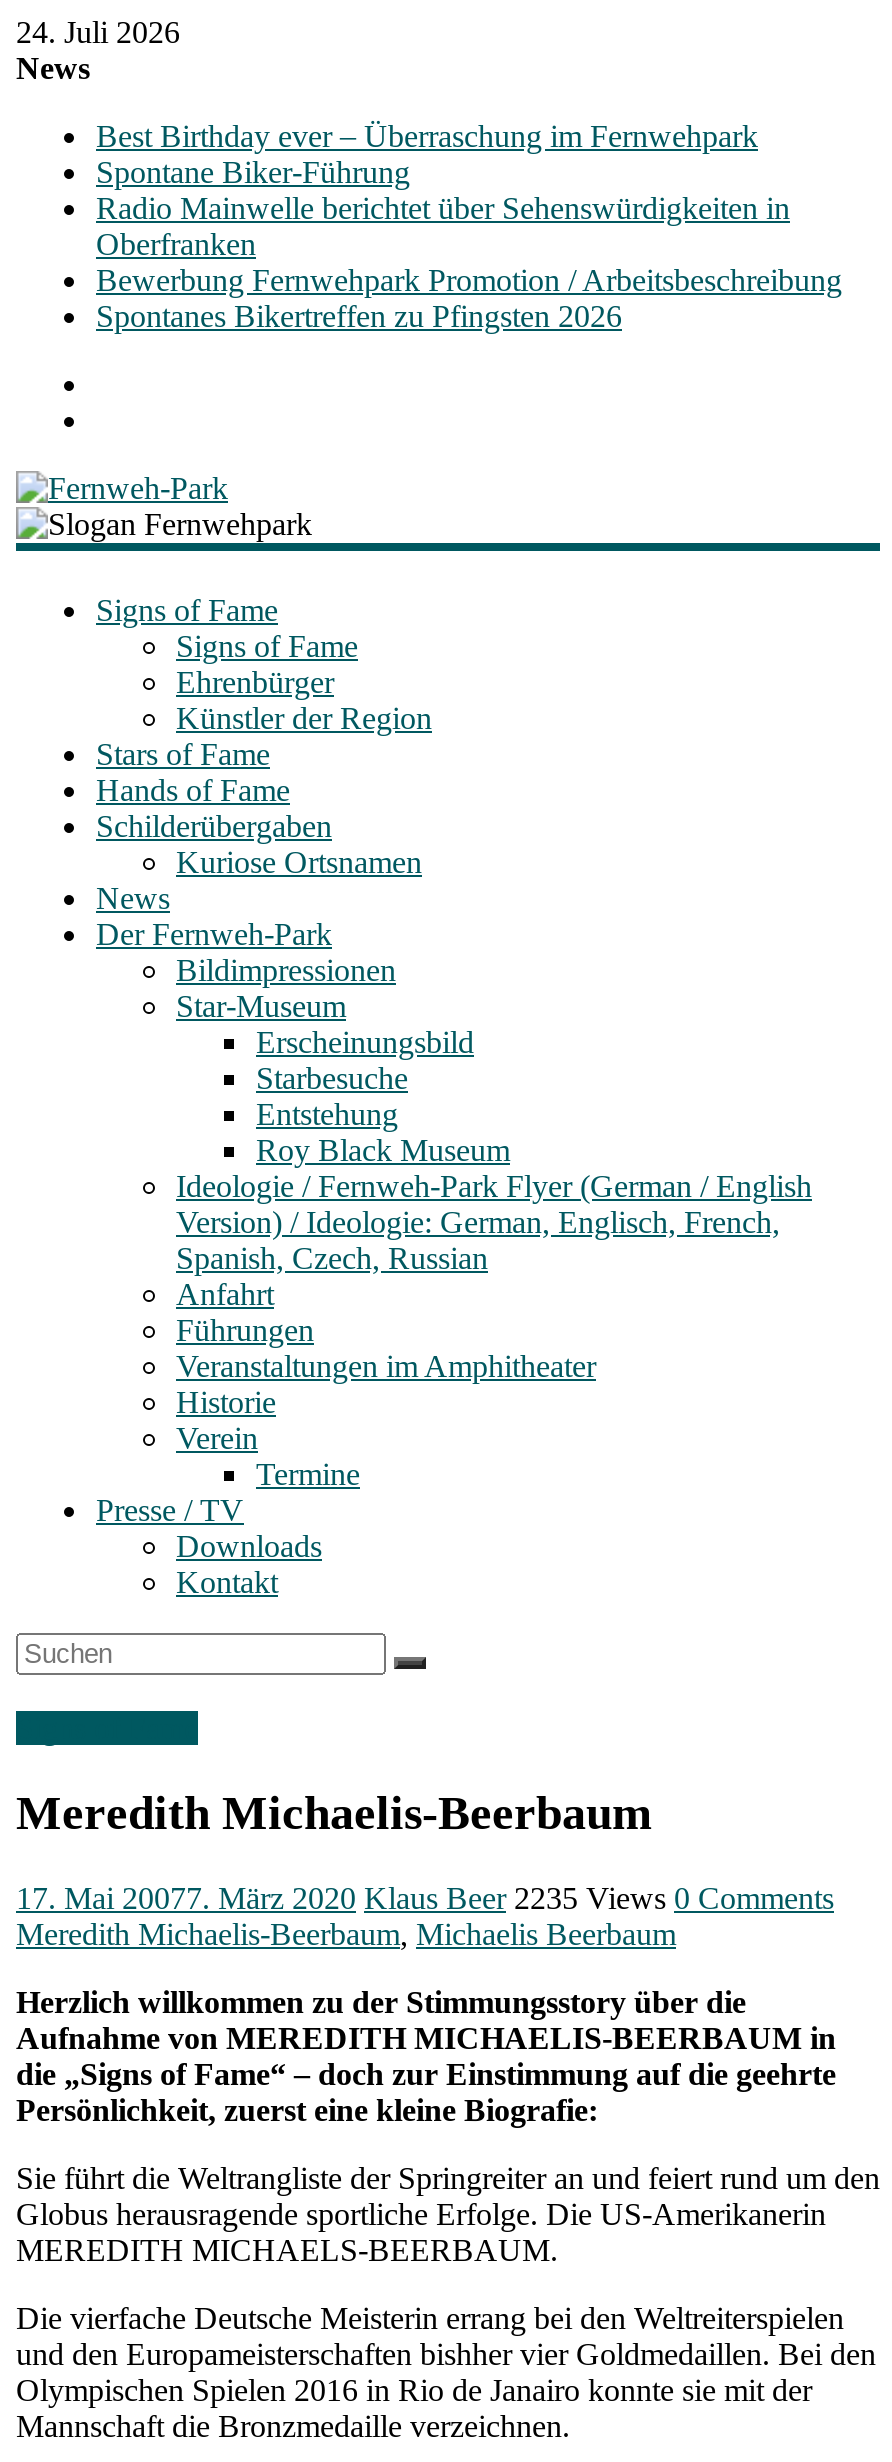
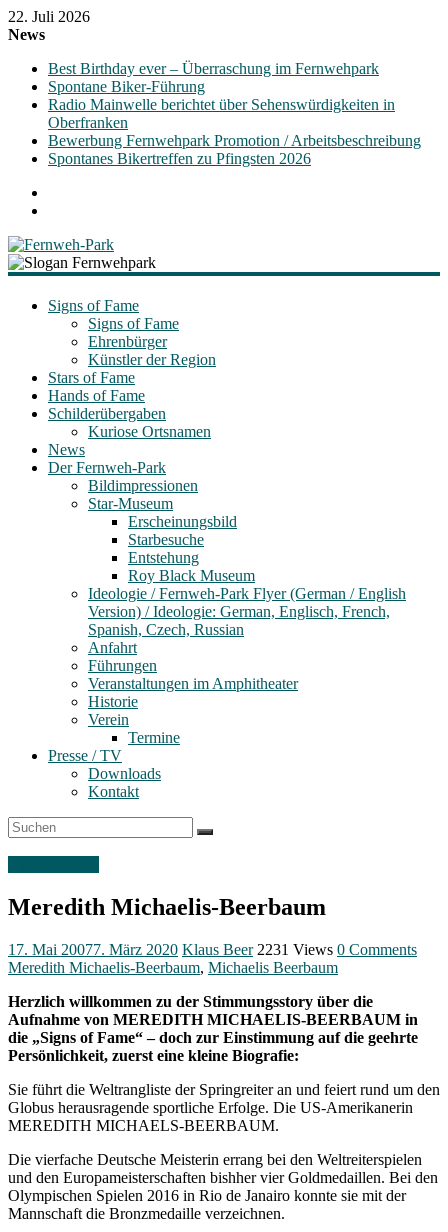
- 24. Juli 2026
+ 22. Juli 2026

- 17. Mai 20077. März 2020 Klaus Beer 2235 Views 0 Comments
+ 17. Mai 20077. März 2020 Klaus Beer 2231 Views 0 Comments
